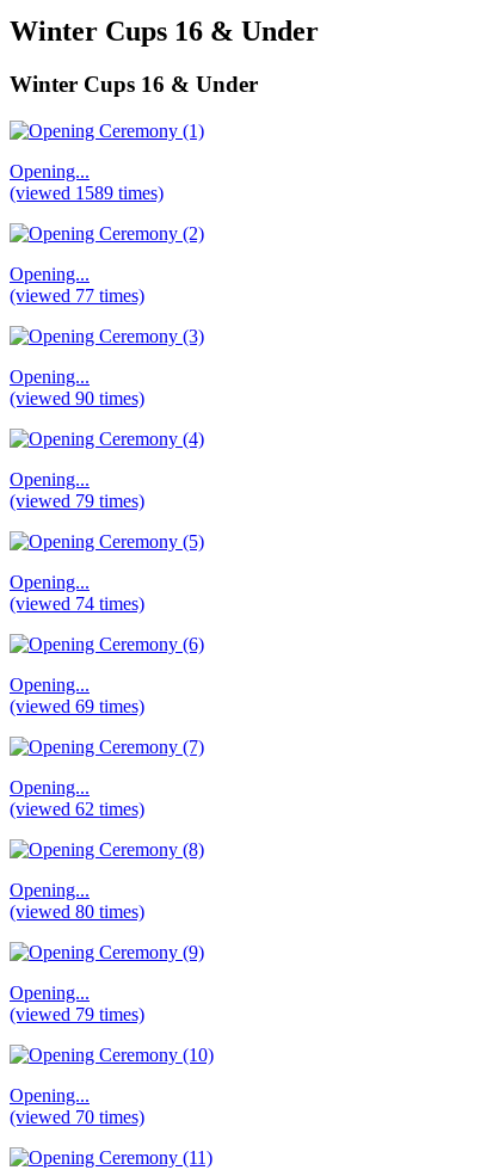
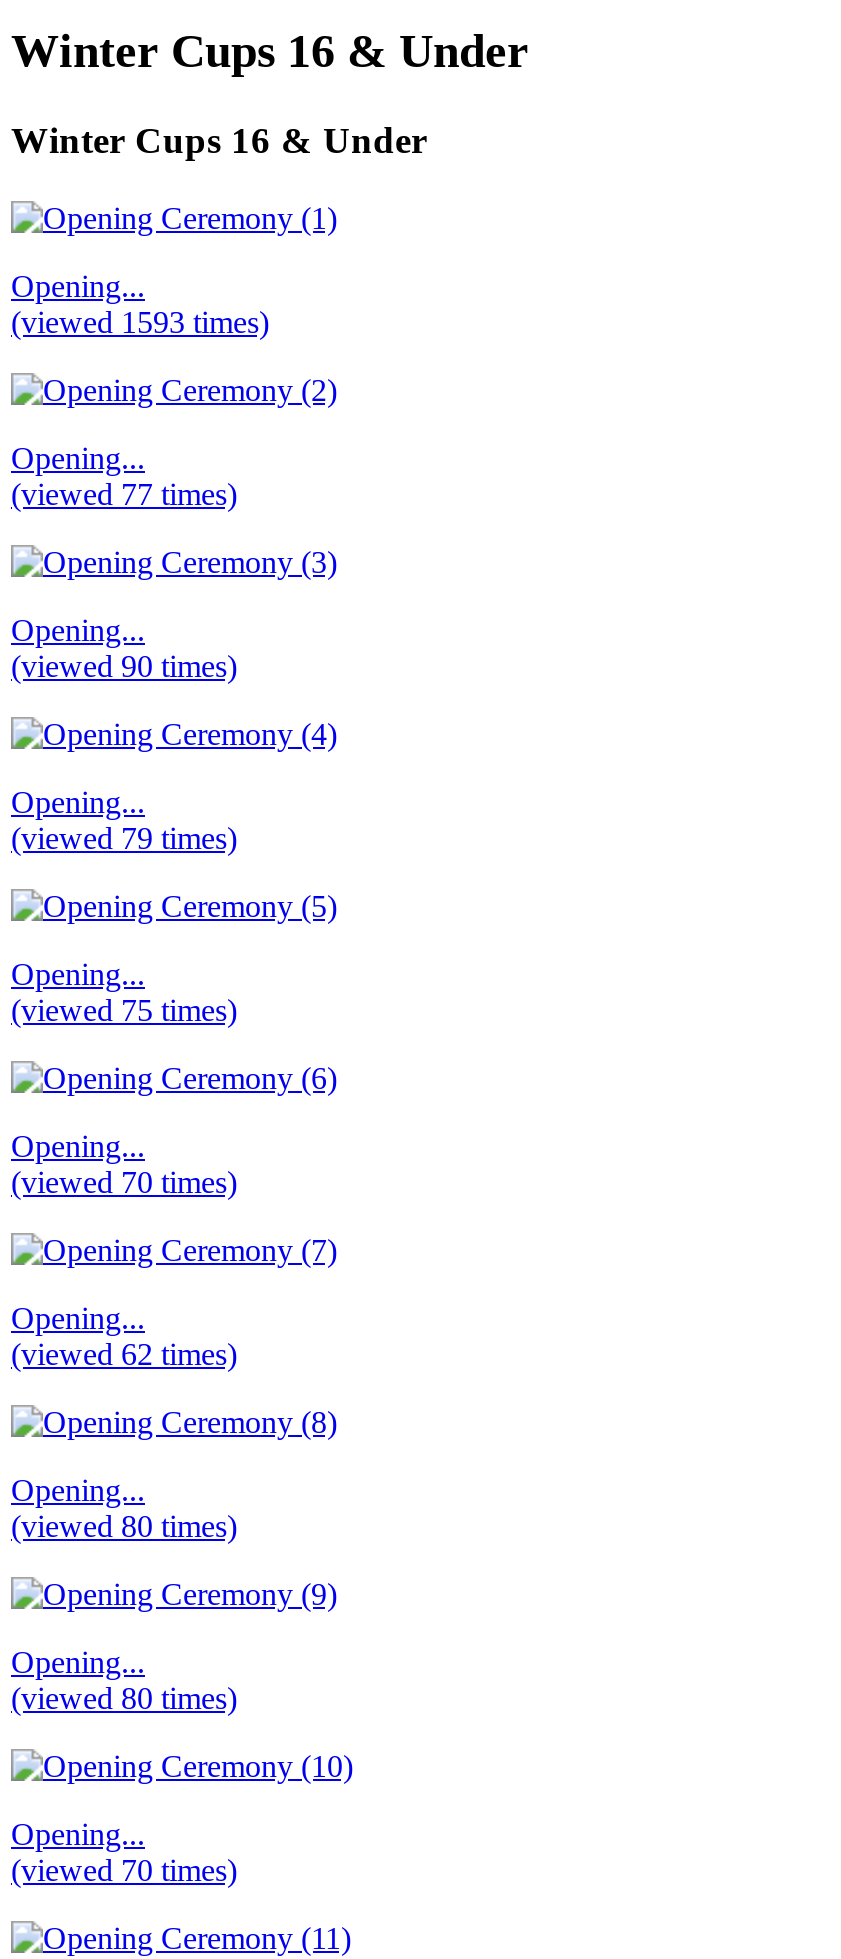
- (viewed 1589 times)
+ (viewed 1593 times)

- (viewed 74 times)
+ (viewed 75 times)

- (viewed 69 times)
+ (viewed 70 times)

- (viewed 79 times)
+ (viewed 80 times)
